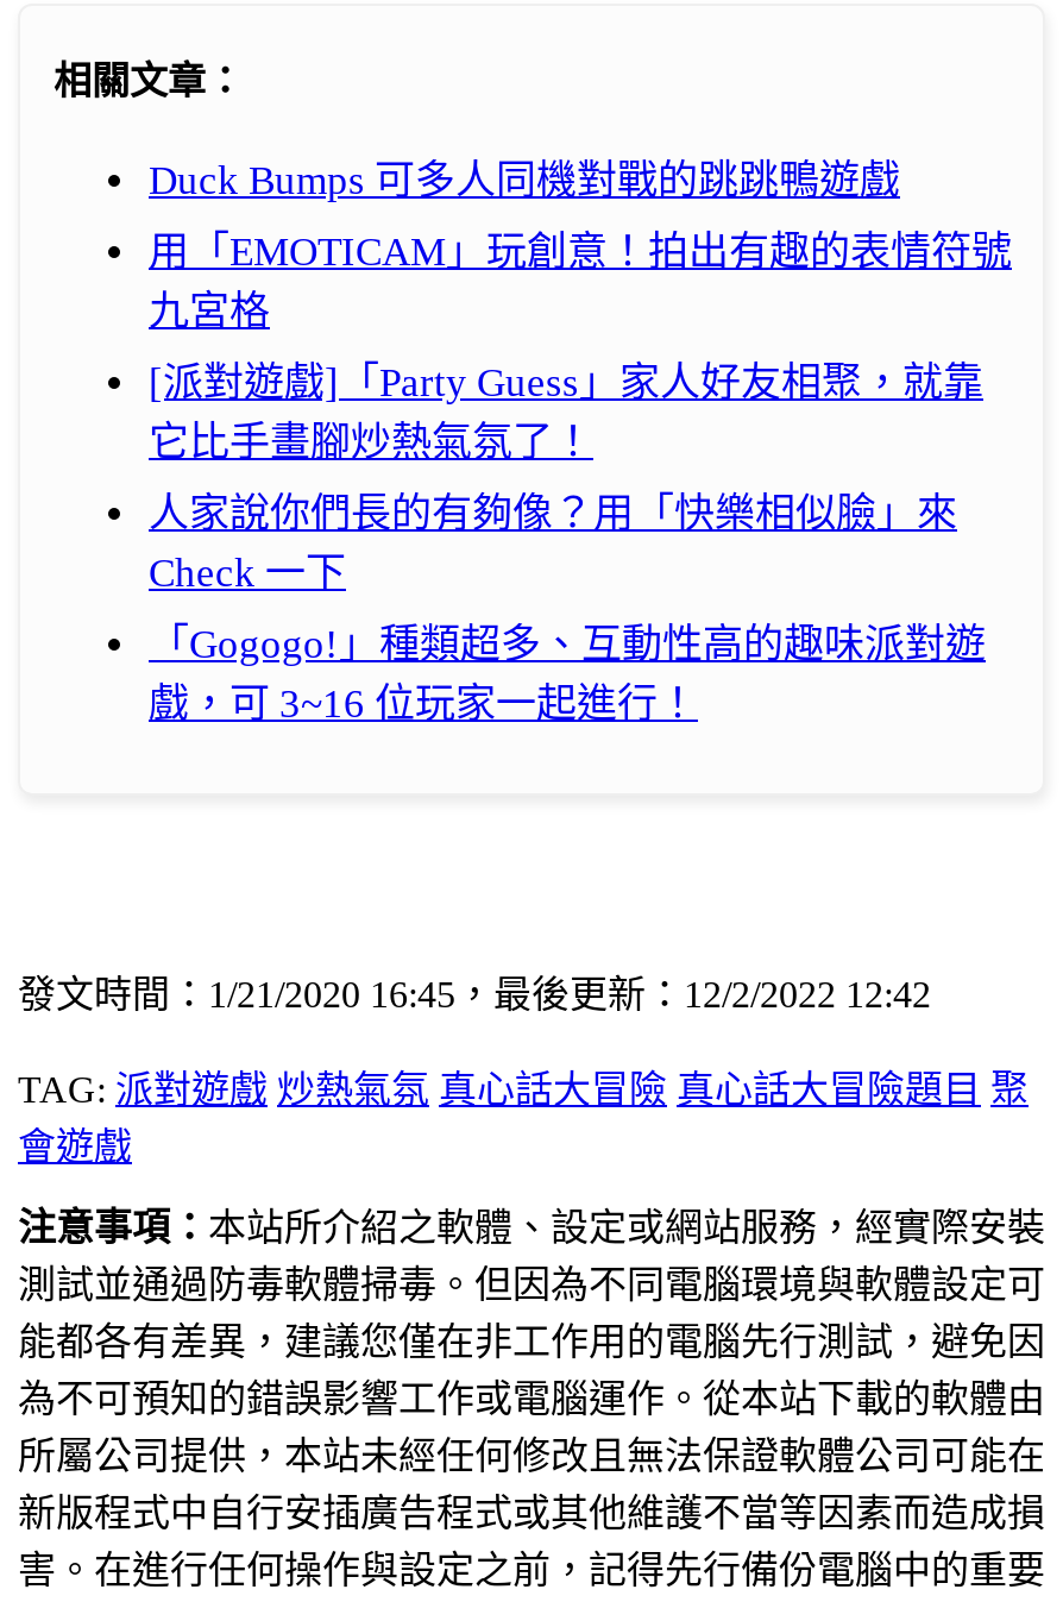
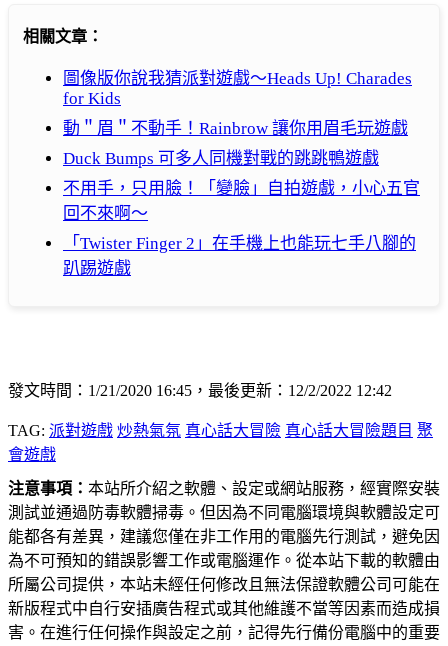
+ 圖像版你說我猜派對遊戲～Heads Up! Charades
+ for Kids
+ 動＂眉＂不動手！Rainbrow 讓你用眉毛玩遊戲

moved down: Duck Bumps 可多人同機對戰的跳跳鴨遊戲

- 用「EMOTICAM」玩創意！拍出有趣的表情符號
- 九宮格
- [派對遊戲]「Party Guess」家人好友相聚，就靠
- 它比手畫腳炒熱氣氛了！
- 人家說你們長的有夠像？用「快樂相似臉」來
- Check 一下
- 「Gogogo!」種類超多、互動性高的趣味派對遊
- 戲，可 3~16 位玩家一起進行！
+ 不用手，只用臉！「變臉」自拍遊戲，小心五官
+ 回不來啊～
+ 「Twister Finger 2」在手機上也能玩七手八腳的
+ 趴踢遊戲
